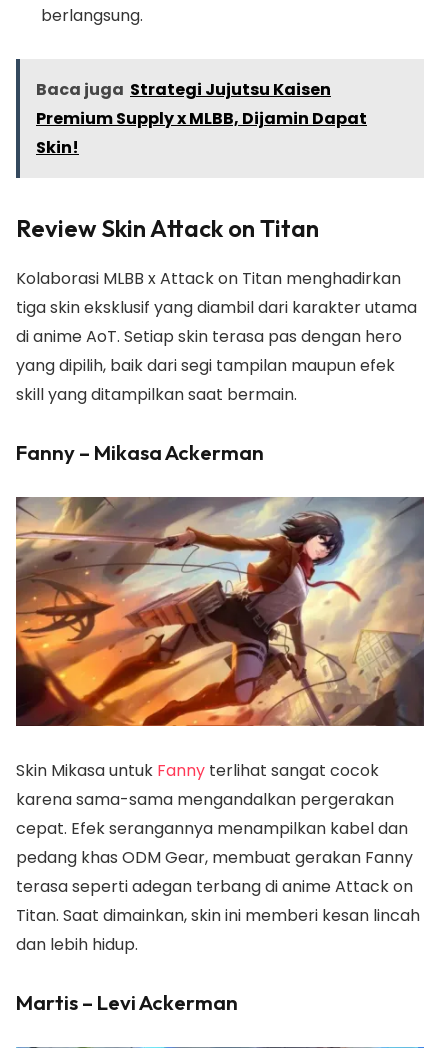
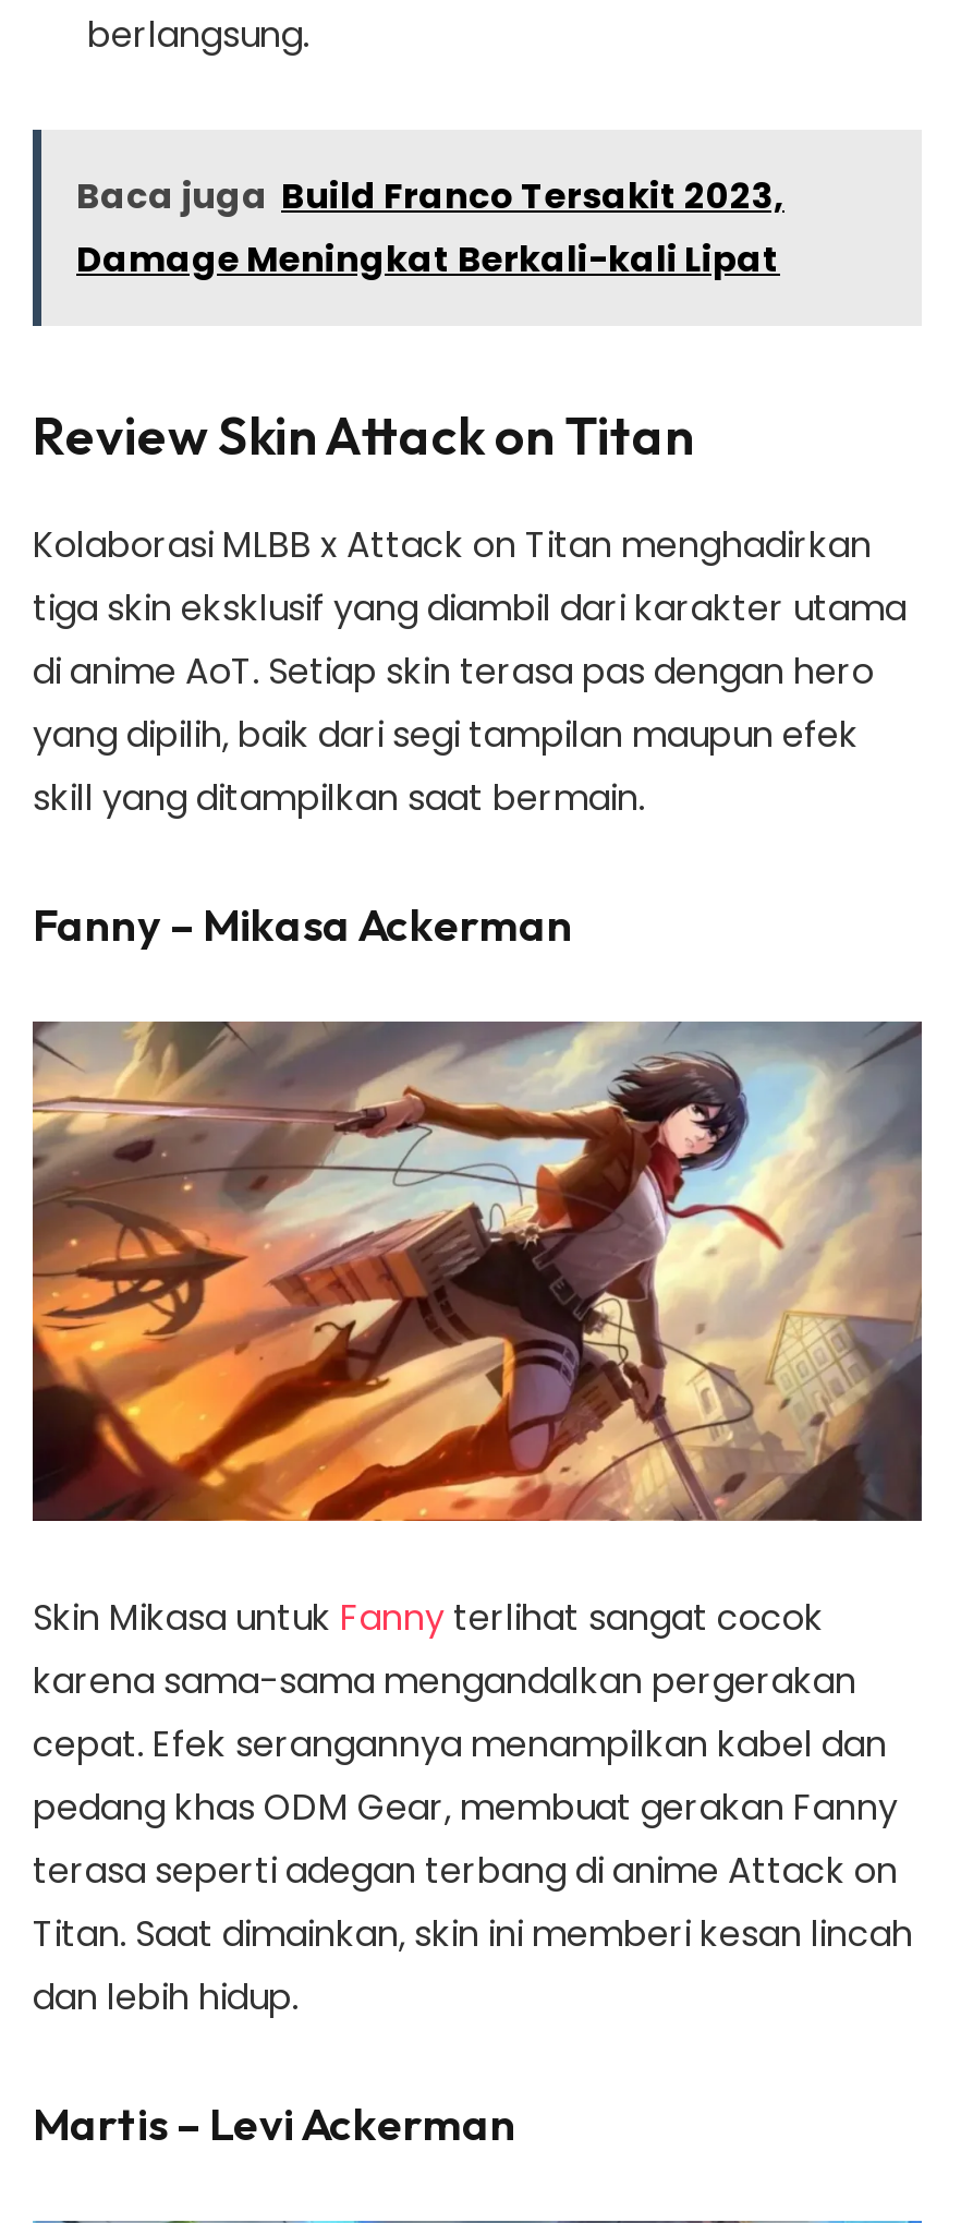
- Baca juga Strategi Jujutsu Kaisen
- Premium Supply x MLBB, Dijamin Dapat
- Skin!
+ Baca juga Build Franco Tersakit 2023,
+ Damage Meningkat Berkali-kali Lipat
